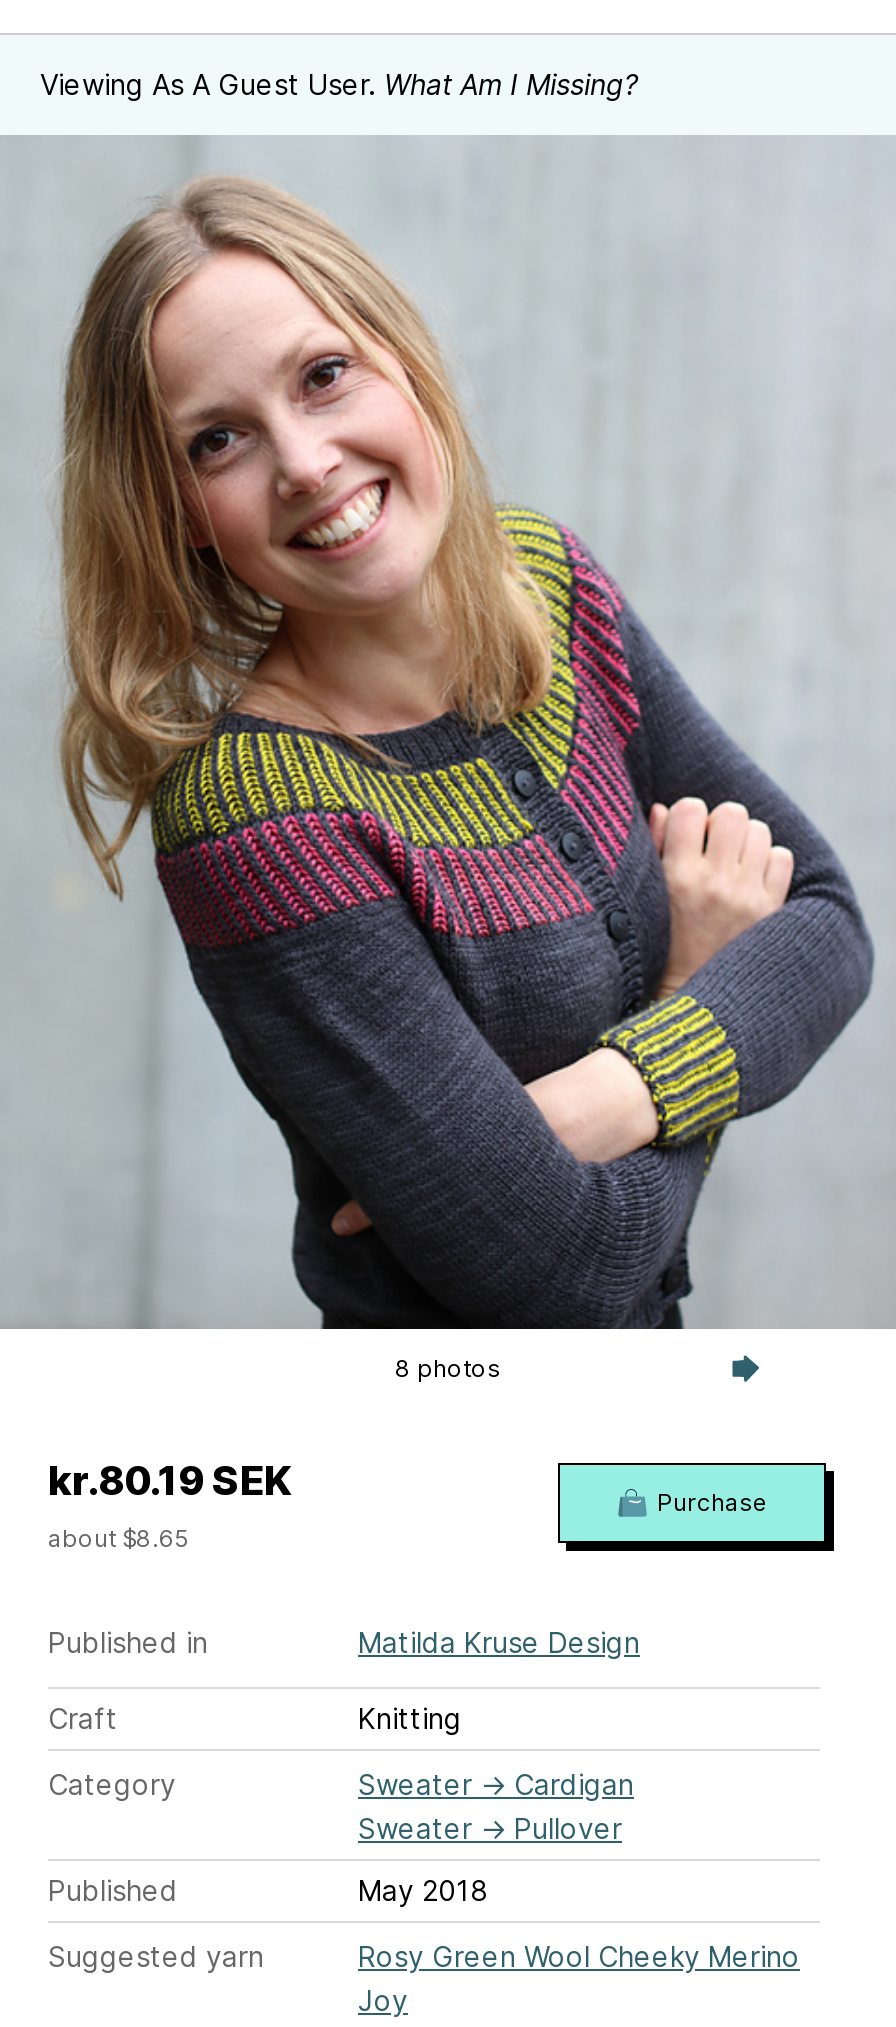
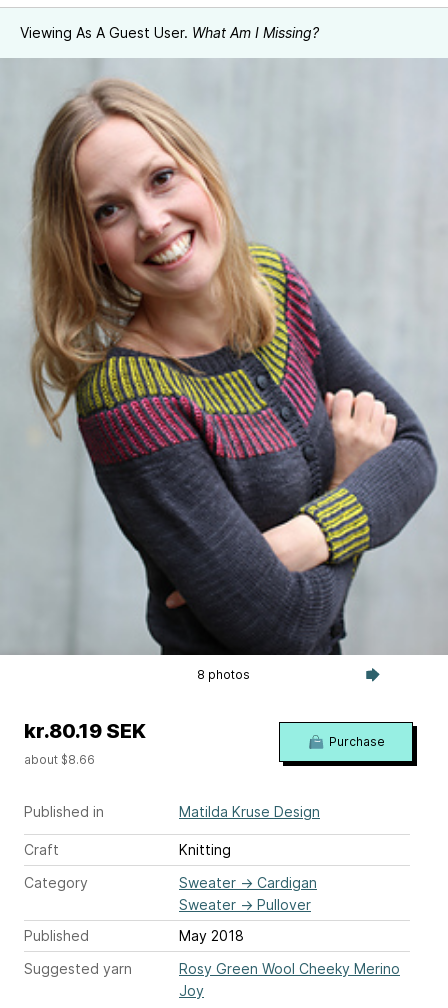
- about $8.65
+ about $8.66
